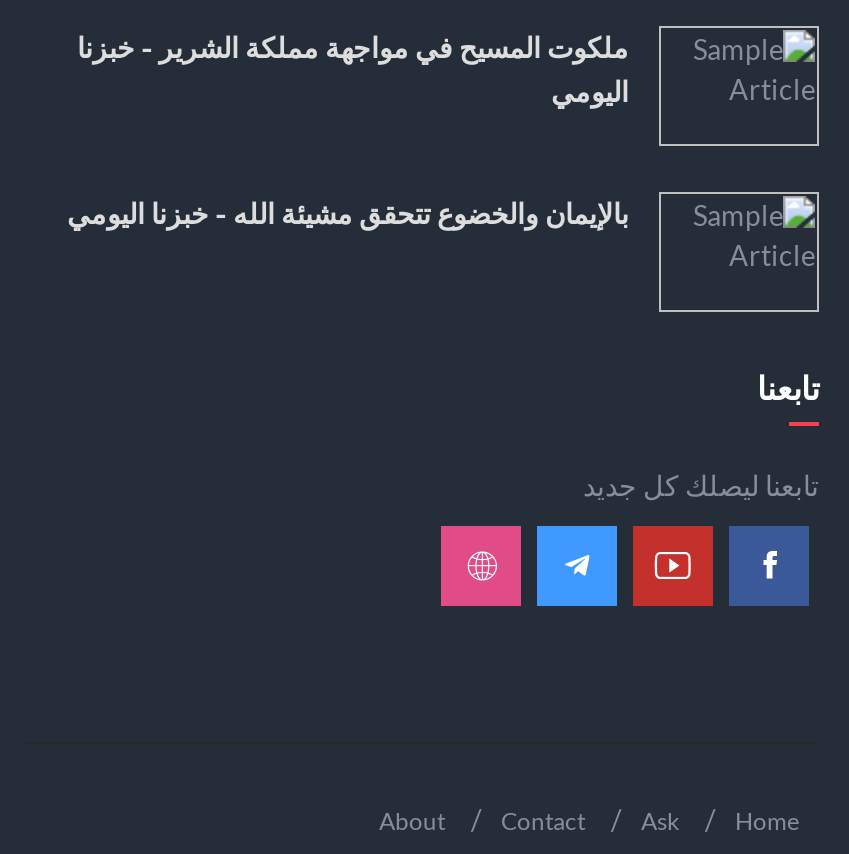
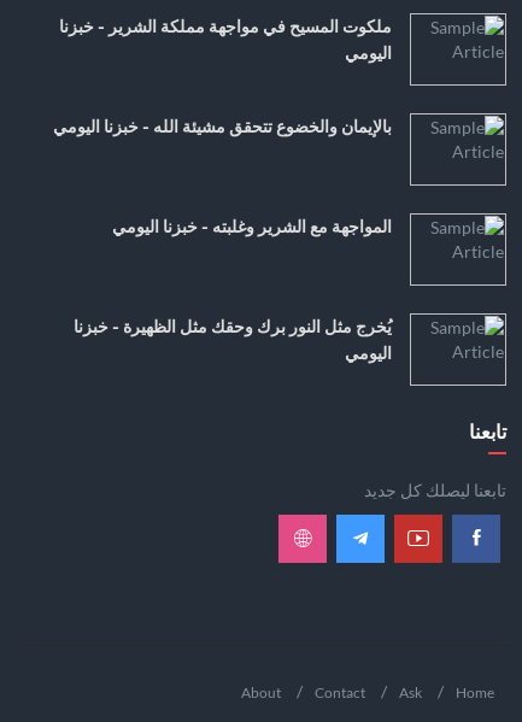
+ يُخرج مثل النور برك وحقك مثل الظهيرة - خبزنا
+ اليومي

+ المواجهة مع الشرير وغلبته - خبزنا اليومي
